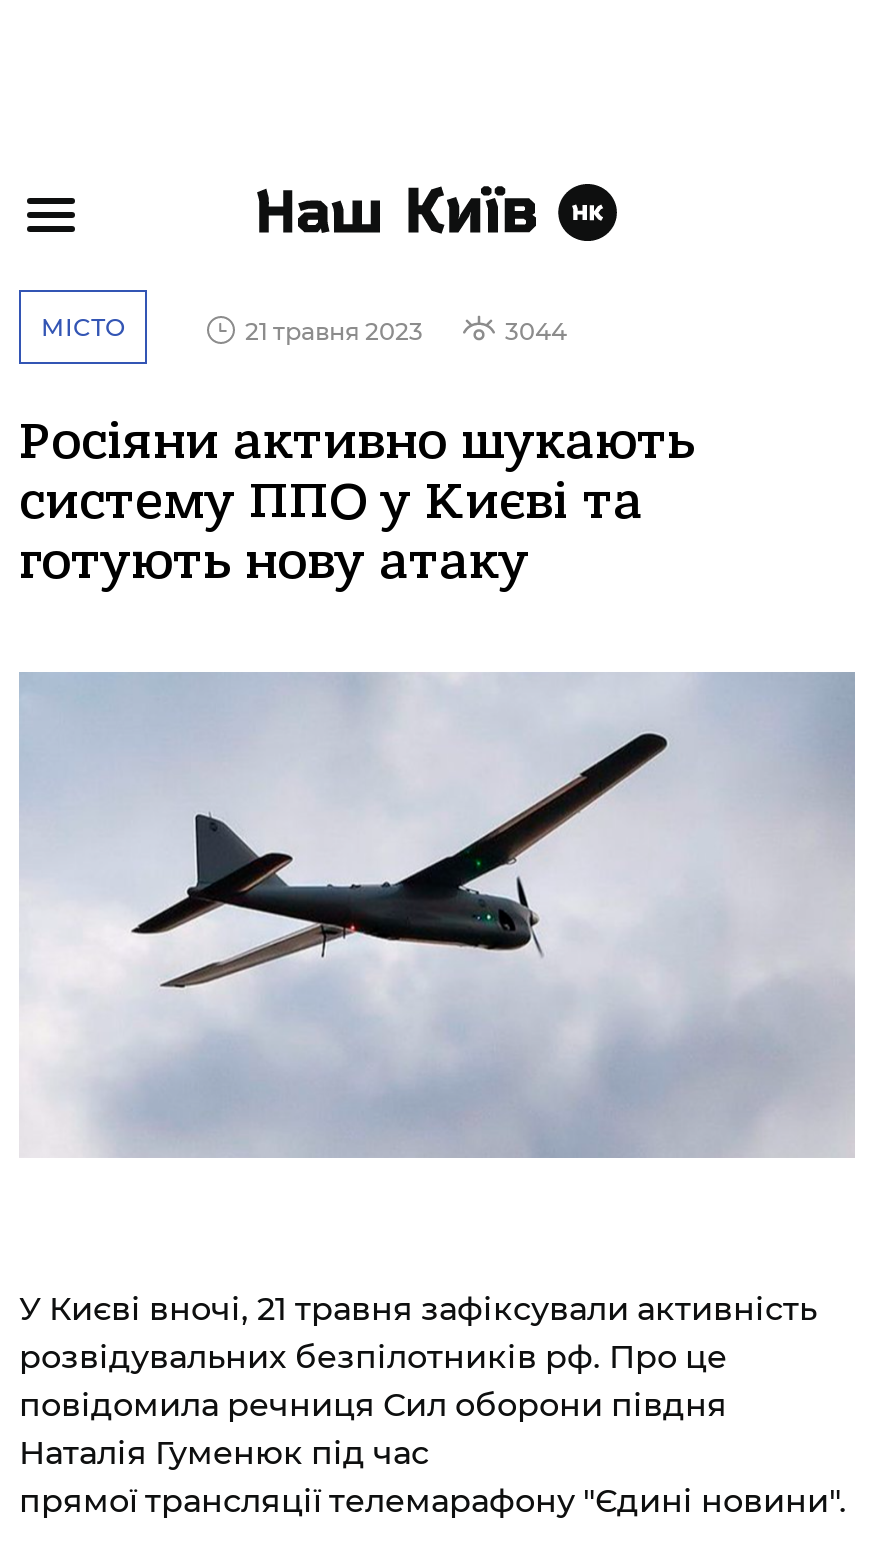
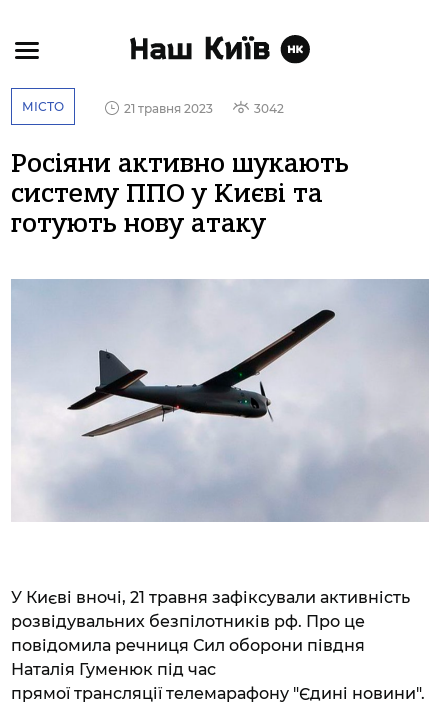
- 3044
+ 3042
